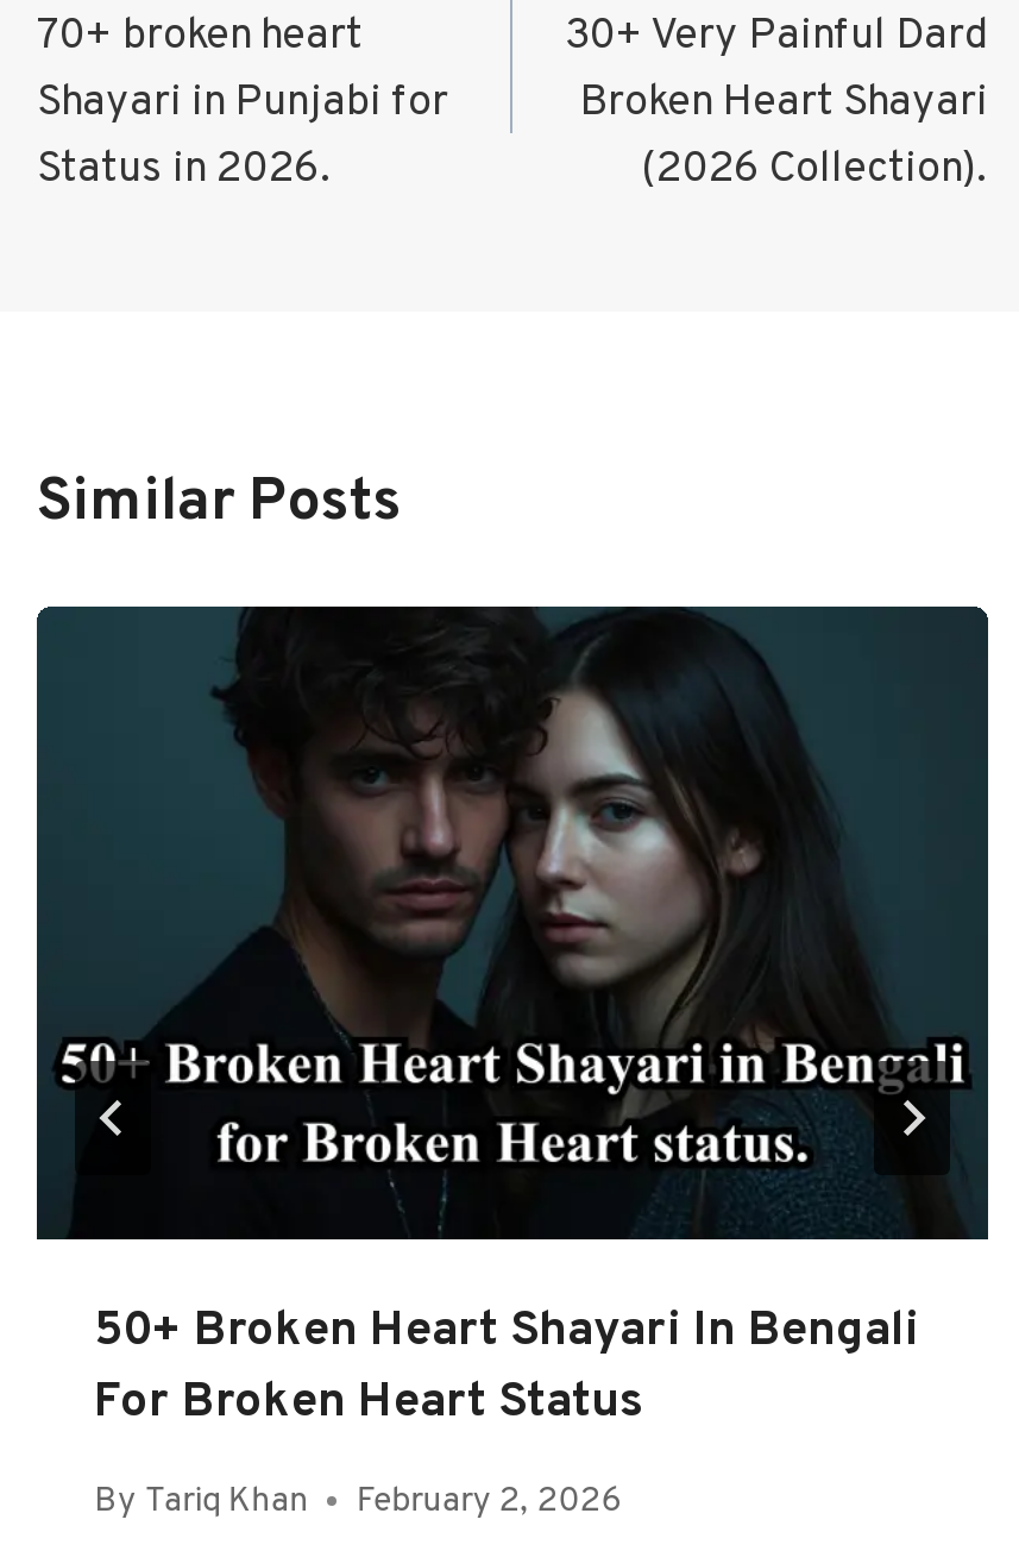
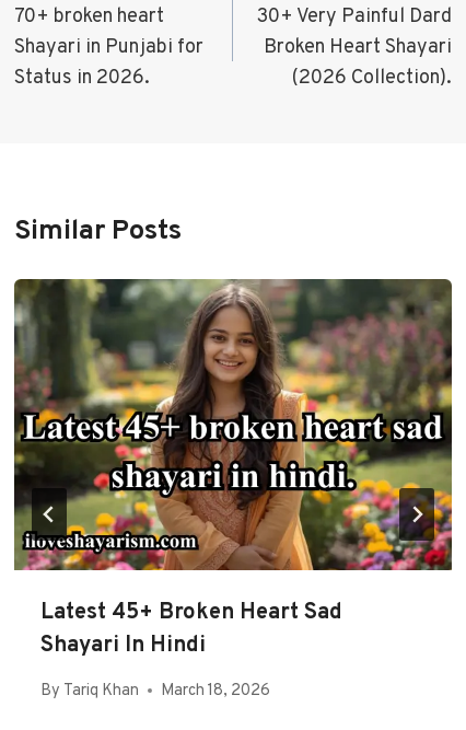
- [image]
- 50+ Broken Heart Shayari In Bengali
- For Broken Heart Status
+ [image]
+ Latest 45+ Broken Heart Sad
+ Shayari In Hindi

- By Tariq Khan February 2, 2026
+ By Tariq Khan March 18, 2026
